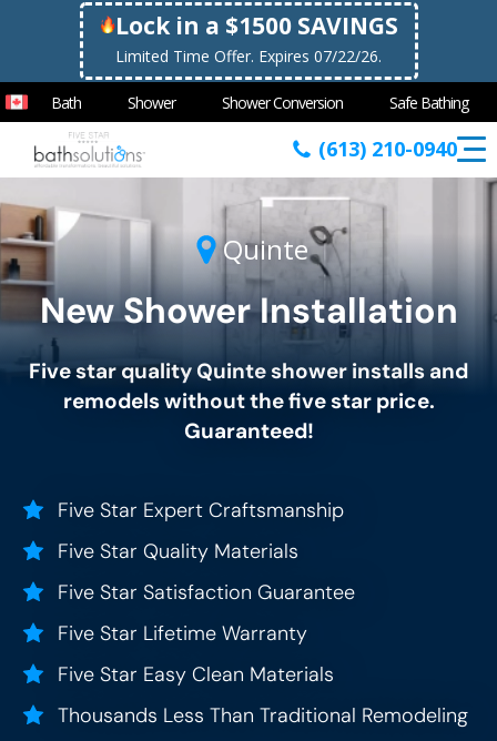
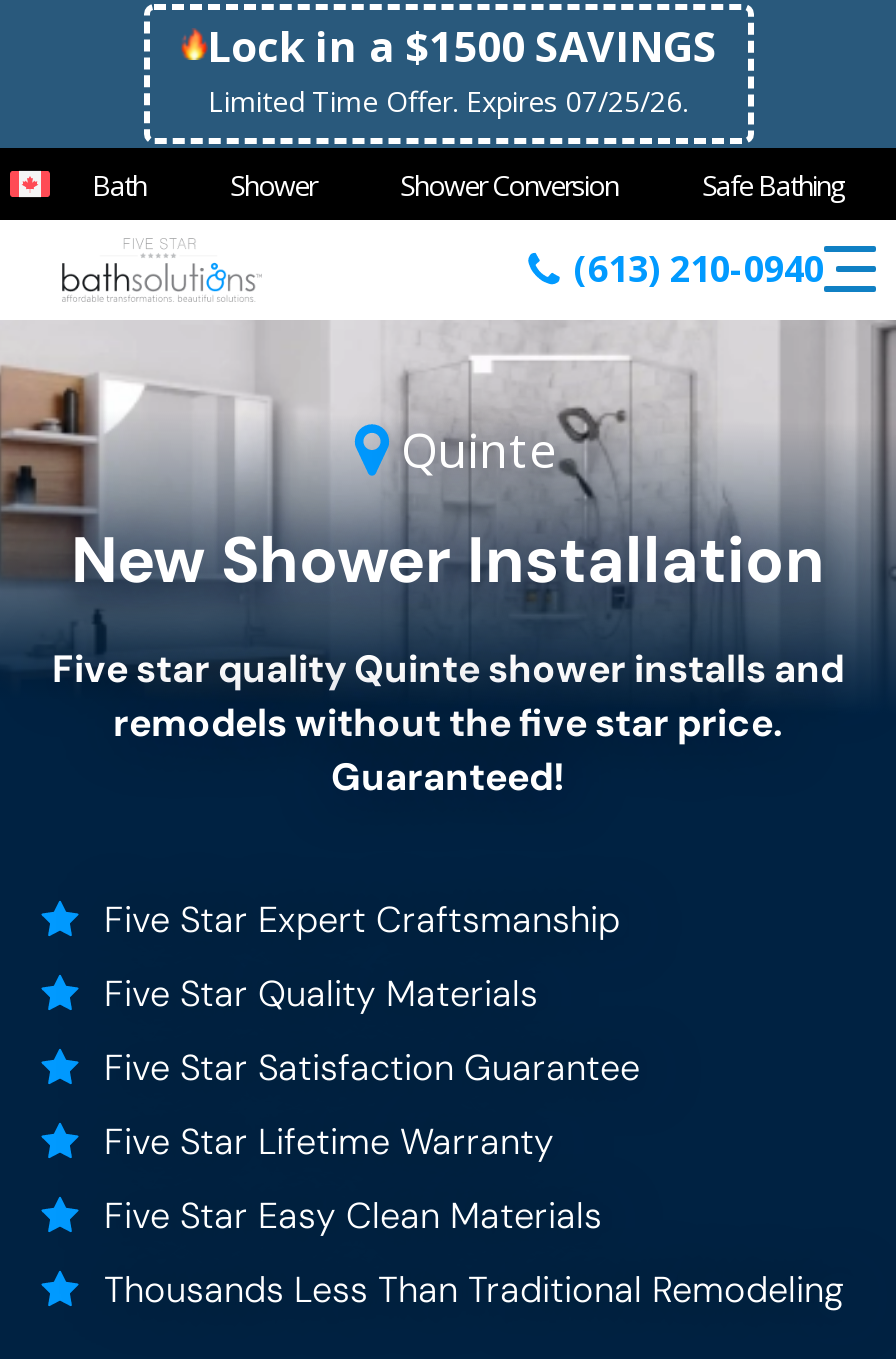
- Limited Time Offer. Expires 07/22/26.
+ Limited Time Offer. Expires 07/25/26.
